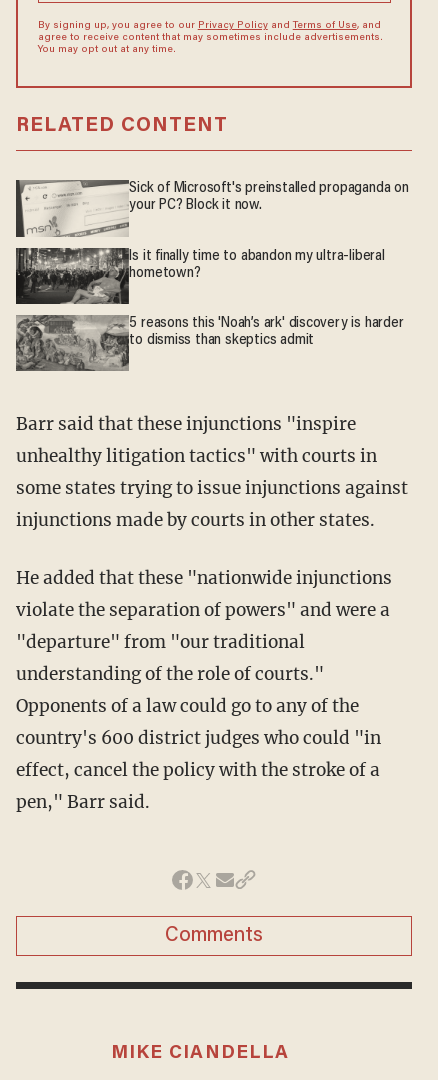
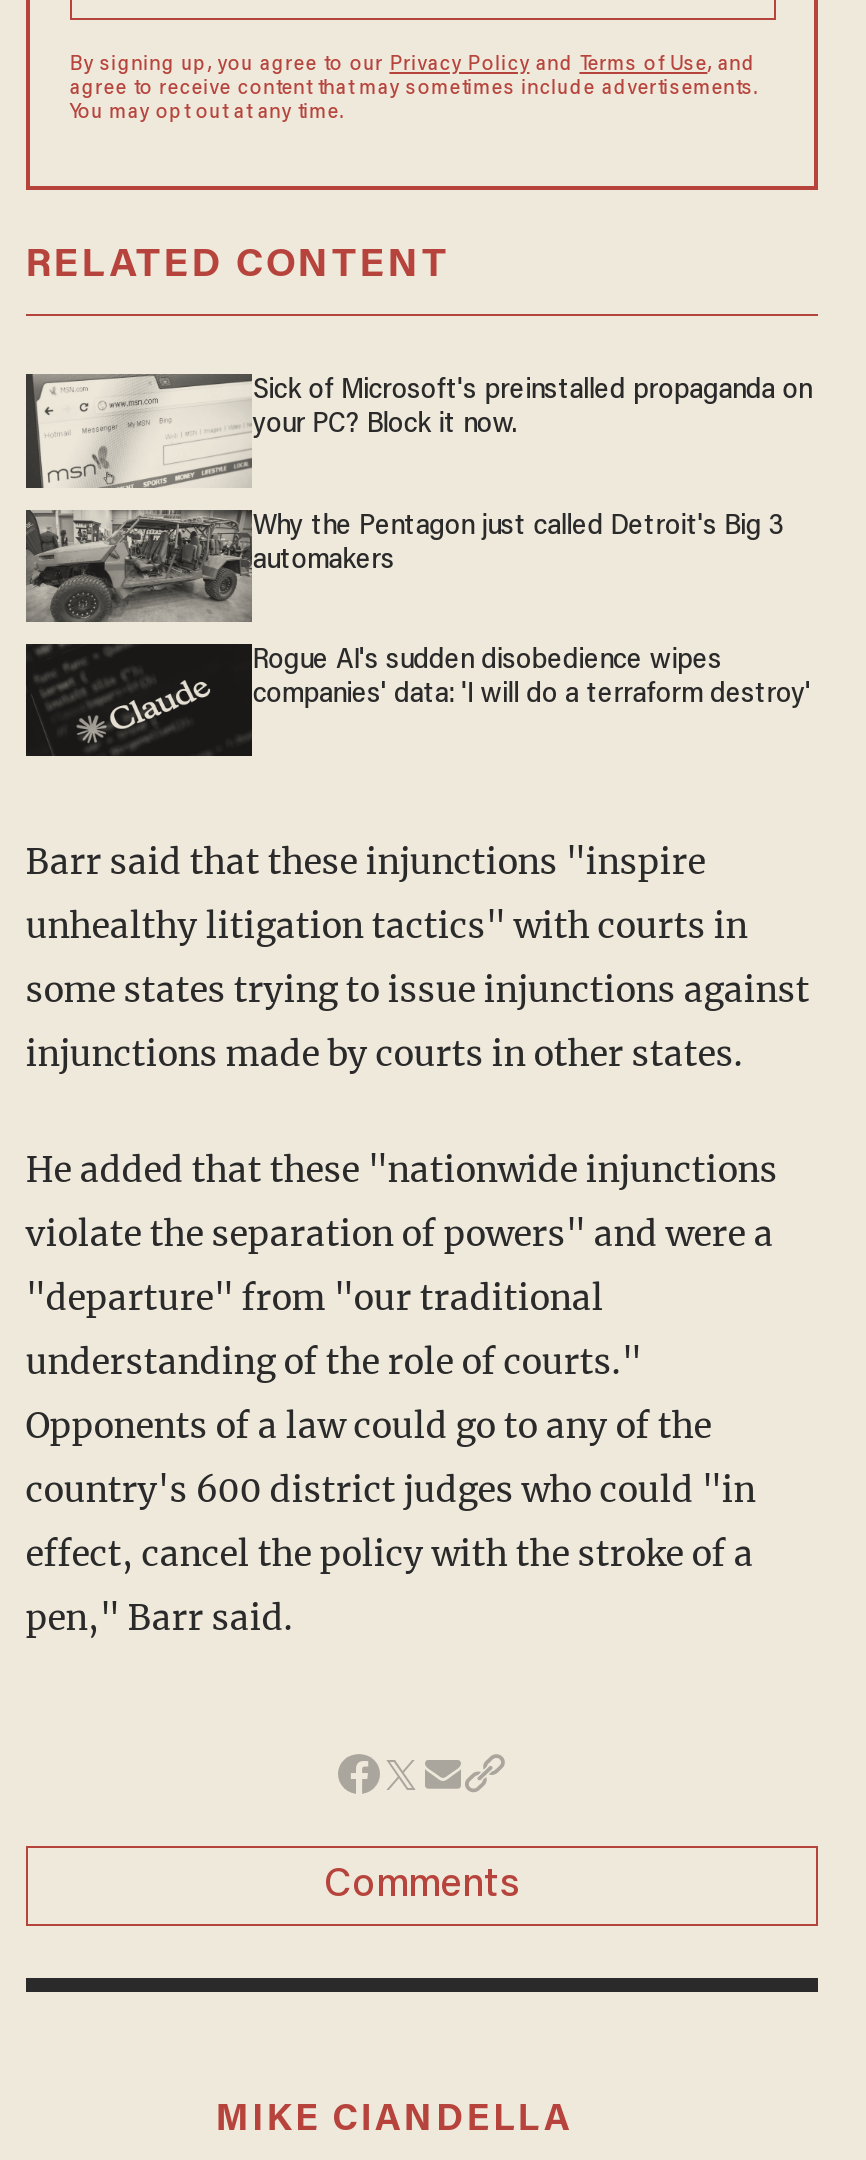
- [image]
- Is it finally time to abandon my ultra-liberal
- hometown?
+ [image]
+ Why the Pentagon just called Detroit's Big 3
+ automakers

- [image]
- 5 reasons this 'Noah’s ark' discovery is harder
- to dismiss than skeptics admit
+ [image]
+ Rogue AI's sudden disobedience wipes
+ companies' data: 'I will do a terraform destroy'
